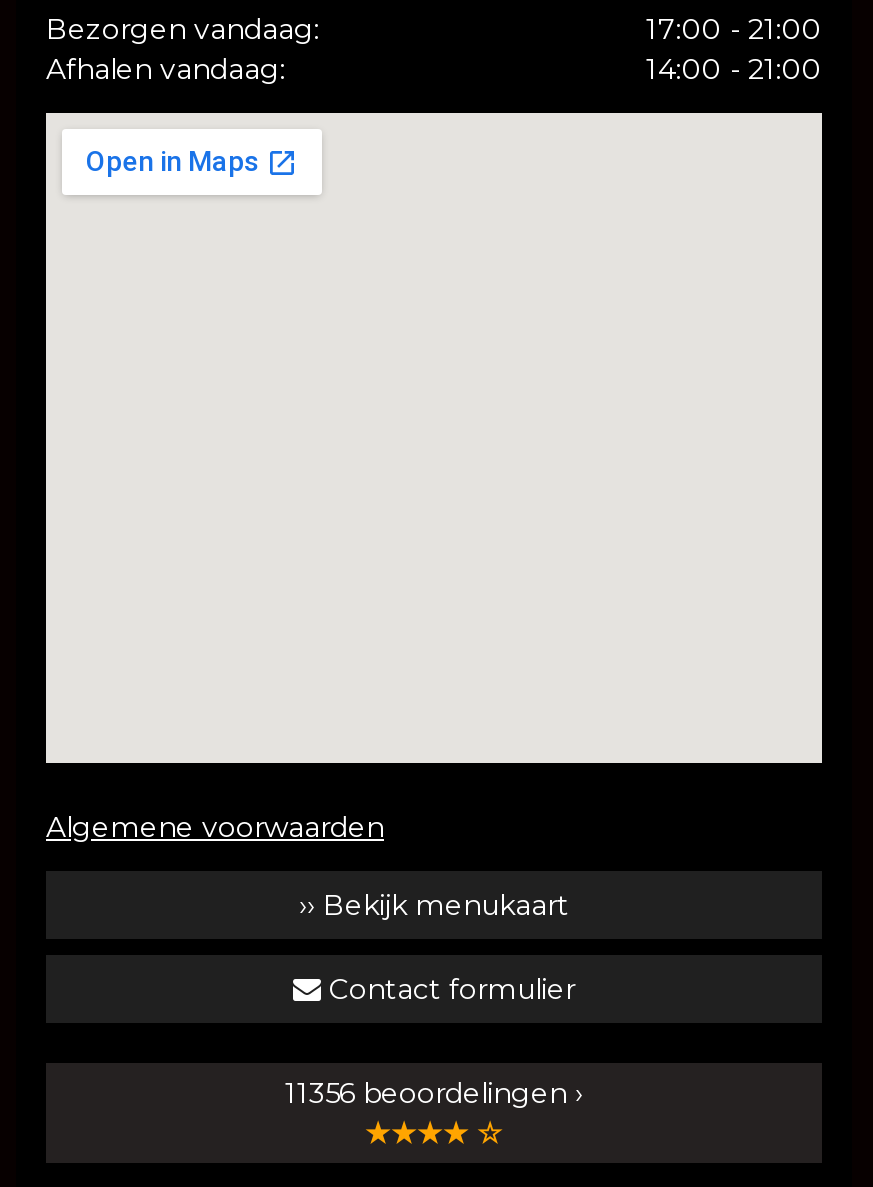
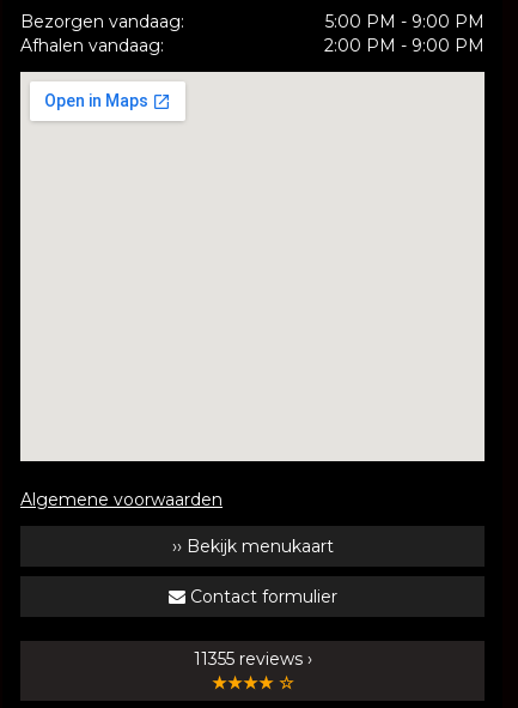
- 17:00 - 21:00
+ 5:00 PM - 9:00 PM

- 14:00 - 21:00
+ 2:00 PM - 9:00 PM

- 11356 beoordelingen ›
+ 11355 reviews ›
